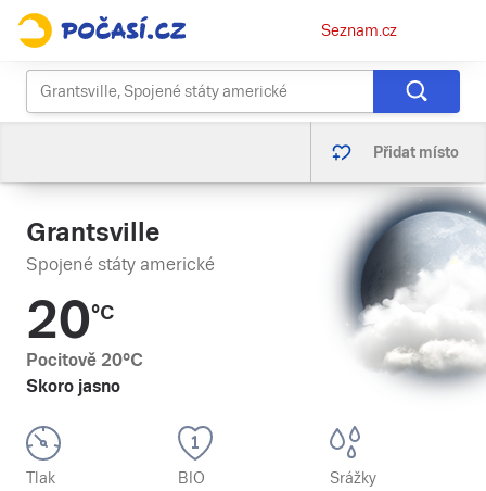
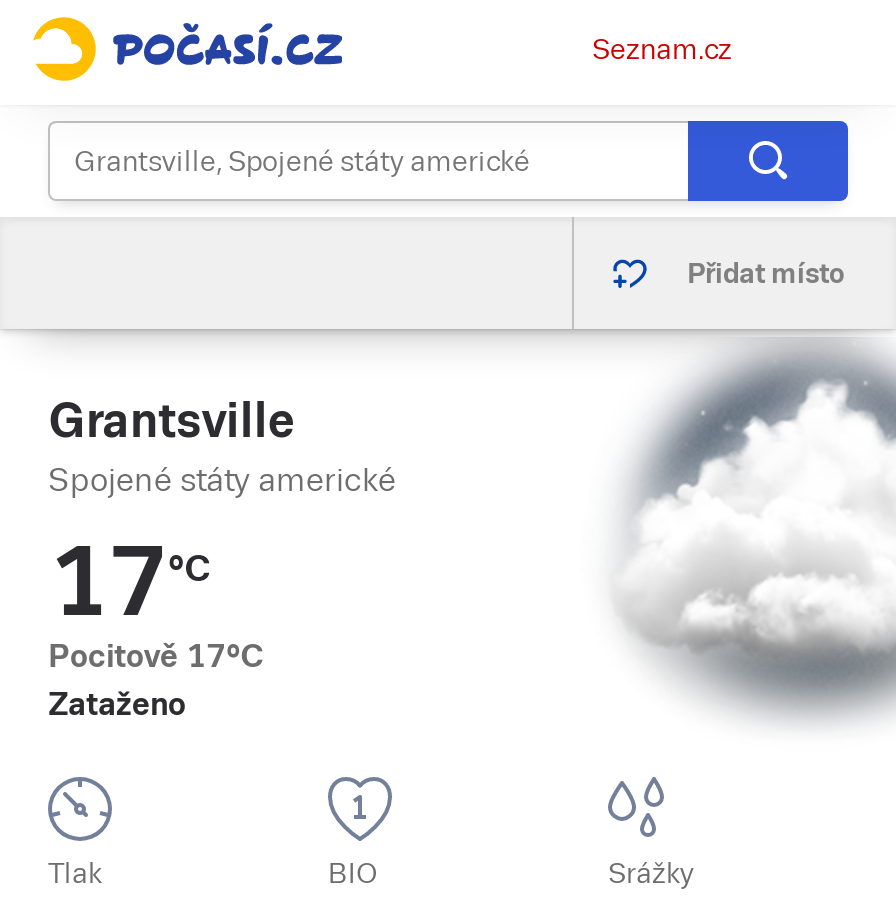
- [image]
+ [image]

- 20°C
- Pocitově 20°C
- Skoro jasno
+ 17°C
+ Pocitově 17°C
+ Zataženo
